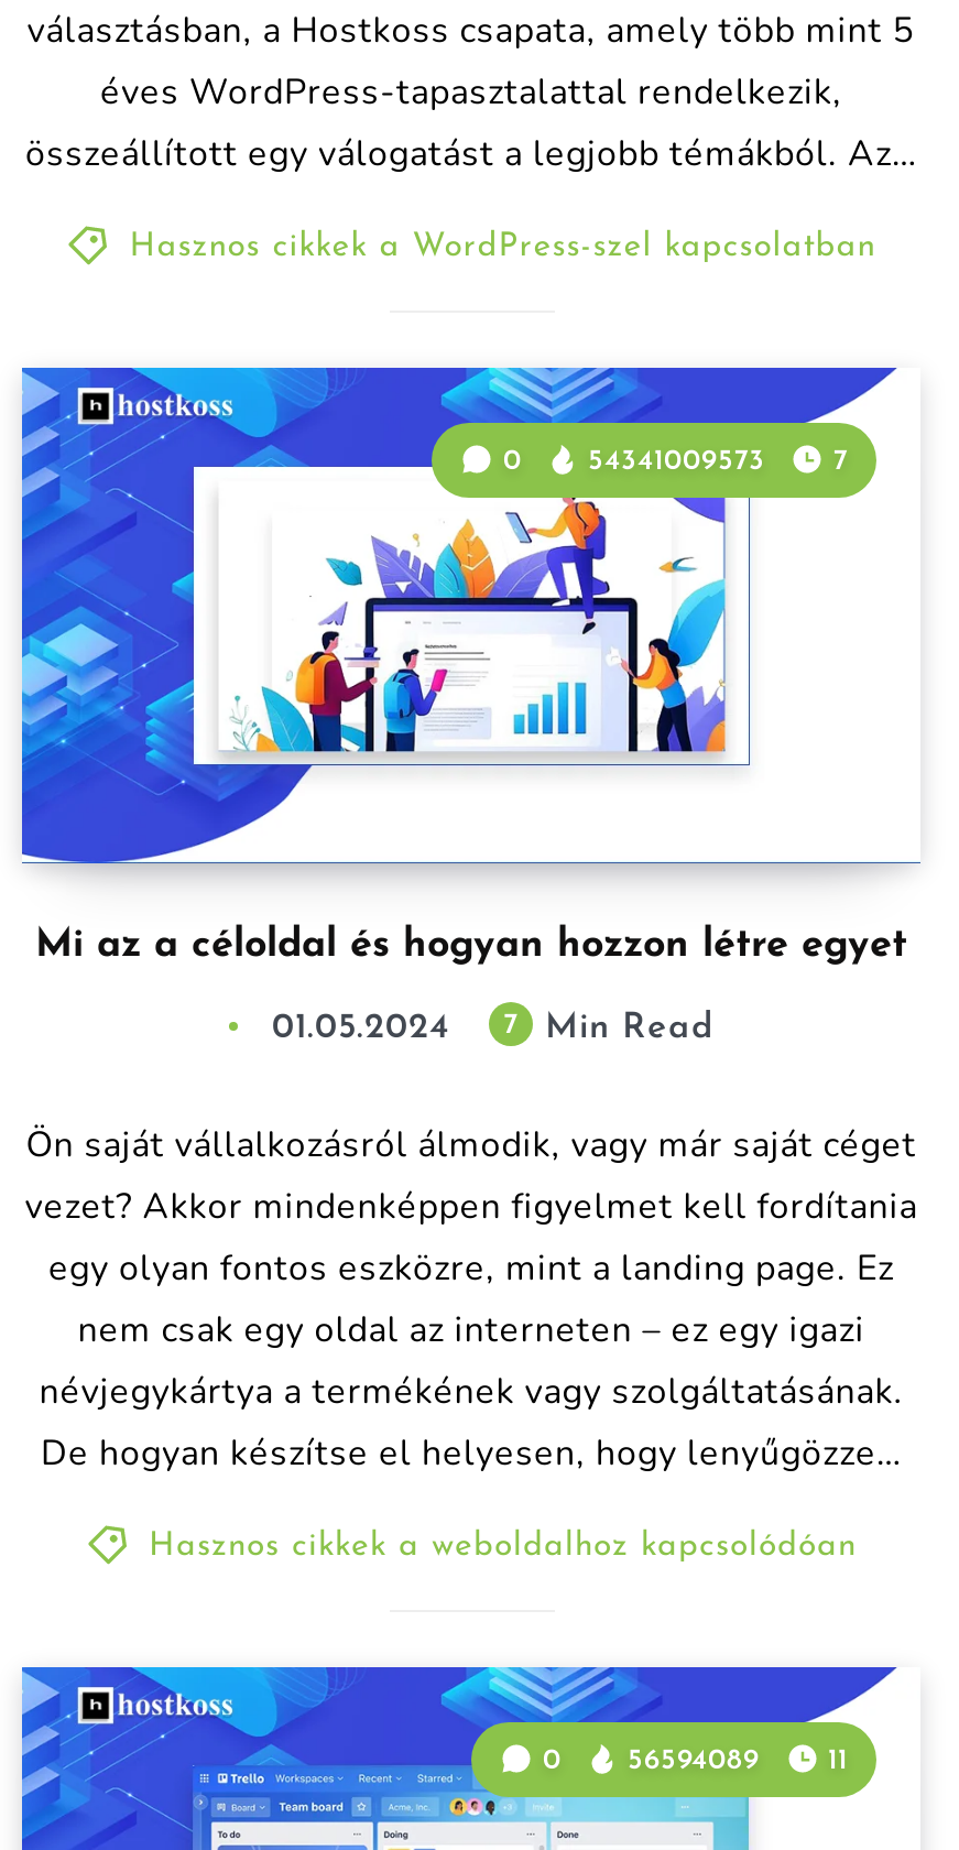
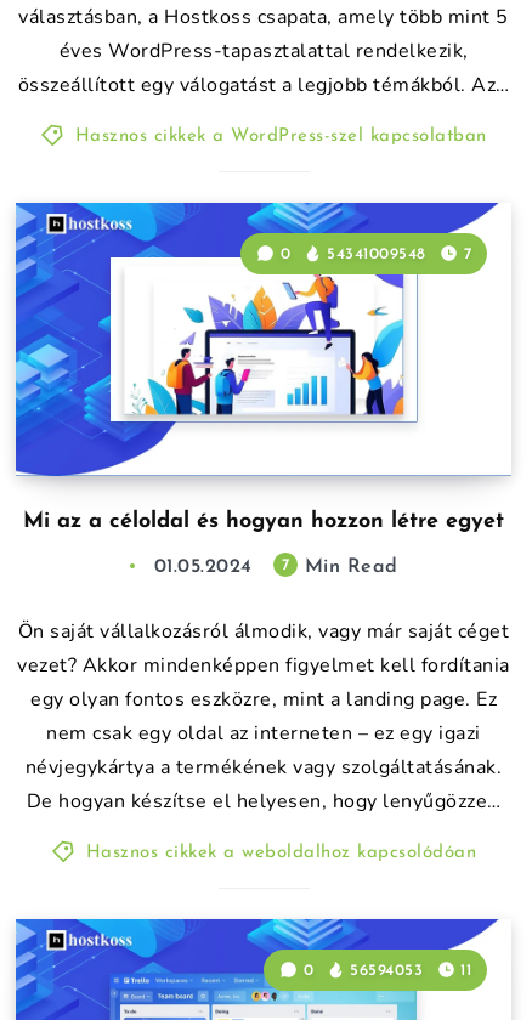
- 0 54341009573
+ 0 54341009548

- 0 56594089
+ 0 56594053
